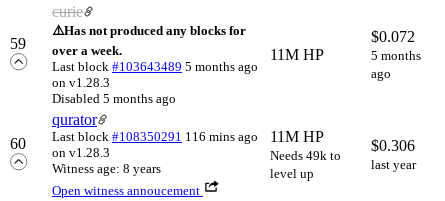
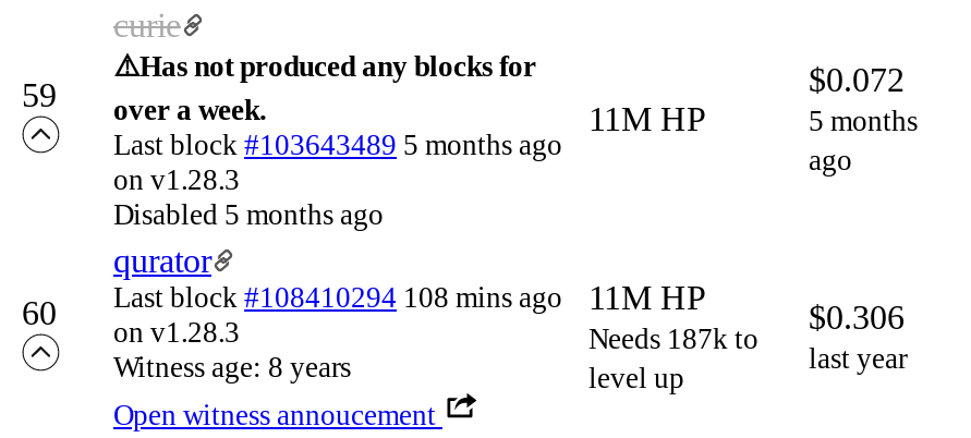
- Last block #108350291 116 mins ago
+ Last block #108410294 108 mins ago

- Needs 49k to
+ Needs 187k to
